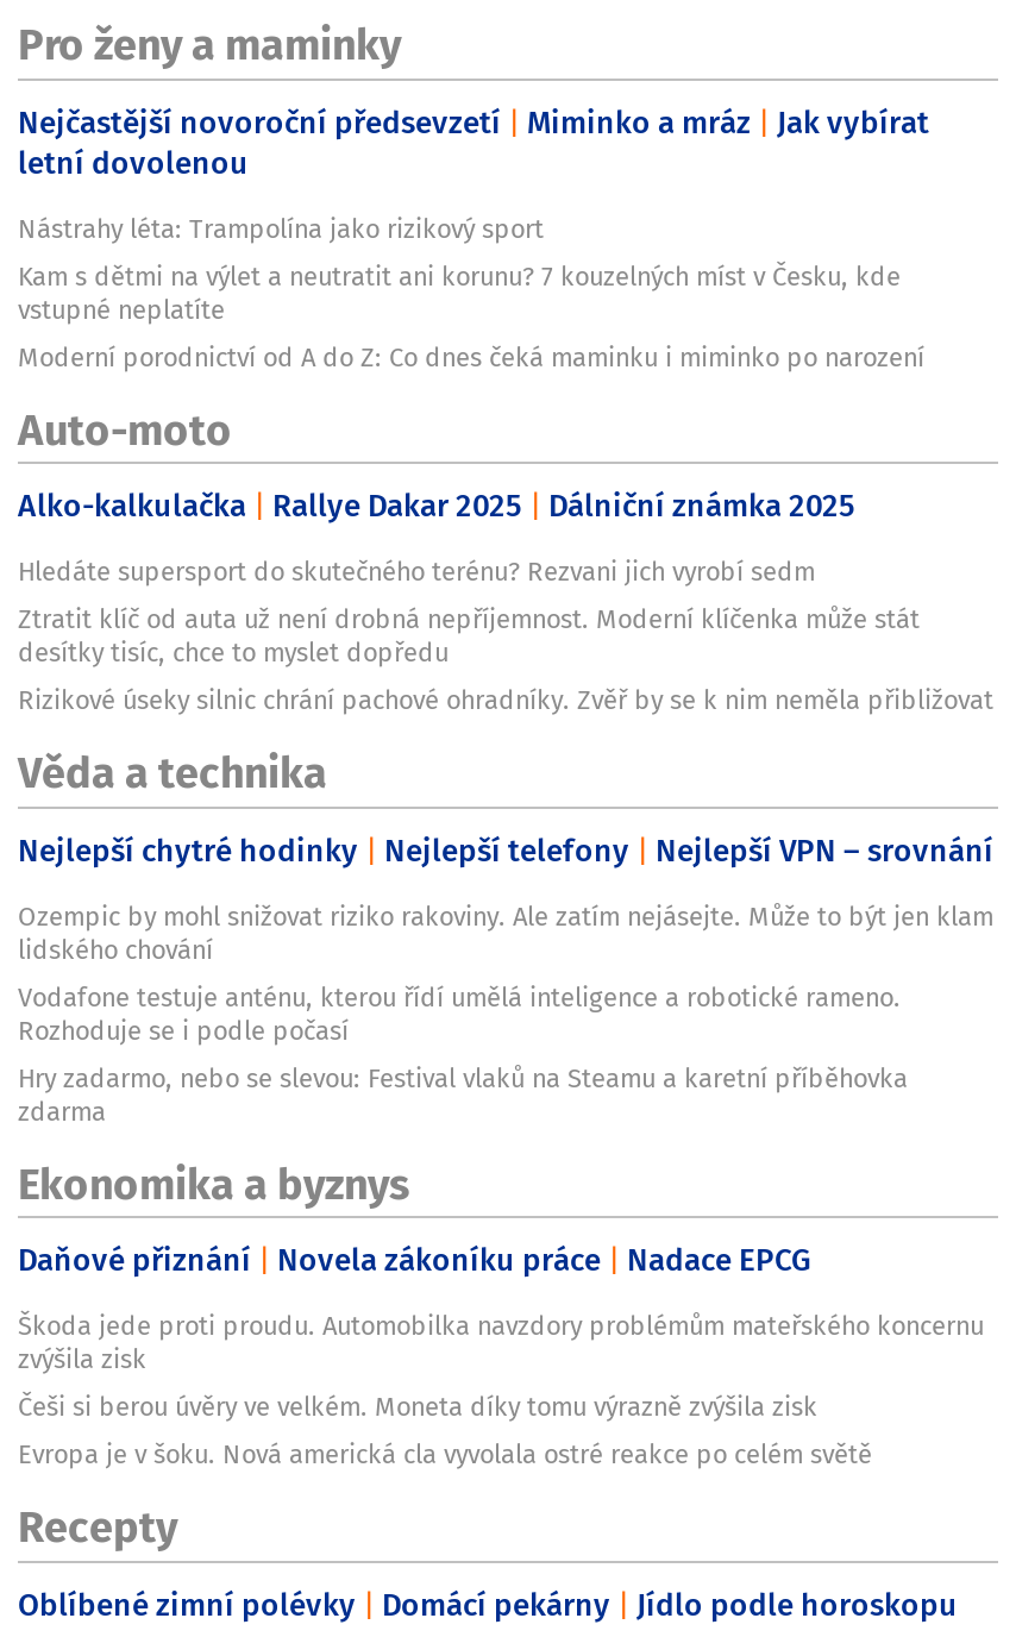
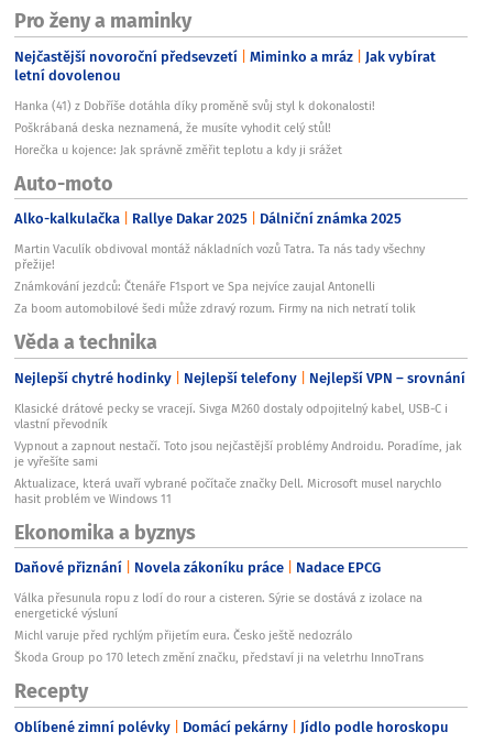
- Nástrahy léta: Trampolína jako rizikový sport
- Kam s dětmi na výlet a neutratit ani korunu? 7 kouzelných míst v Česku, kde
- vstupné neplatíte
- Moderní porodnictví od A do Z: Co dnes čeká maminku i miminko po narození
+ Hanka (41) z Dobříše dotáhla díky proměně svůj styl k dokonalosti!
+ Poškrábaná deska neznamená, že musíte vyhodit celý stůl!
+ Horečka u kojence: Jak správně změřit teplotu a kdy ji srážet

- Hledáte supersport do skutečného terénu? Rezvani jich vyrobí sedm
- Ztratit klíč od auta už není drobná nepříjemnost. Moderní klíčenka může stát
- desítky tisíc, chce to myslet dopředu
- Rizikové úseky silnic chrání pachové ohradníky. Zvěř by se k nim neměla přibližovat
+ Martin Vaculík obdivoval montáž nákladních vozů Tatra. Ta nás tady všechny
+ přežije!
+ Známkování jezdců: Čtenáře F1sport ve Spa nejvíce zaujal Antonelli
+ Za boom automobilové šedi může zdravý rozum. Firmy na nich netratí tolik

- Ozempic by mohl snižovat riziko rakoviny. Ale zatím nejásejte. Může to být jen klam
- lidského chování
- Vodafone testuje anténu, kterou řídí umělá inteligence a robotické rameno.
- Rozhoduje se i podle počasí
- Hry zadarmo, nebo se slevou: Festival vlaků na Steamu a karetní příběhovka
- zdarma
+ Klasické drátové pecky se vracejí. Sivga M260 dostaly odpojitelný kabel, USB-C i
+ vlastní převodník
+ Vypnout a zapnout nestačí. Toto jsou nejčastější problémy Androidu. Poradíme, jak
+ je vyřešíte sami
+ Aktualizace, která uvaří vybrané počítače značky Dell. Microsoft musel narychlo
+ hasit problém ve Windows 11

- Škoda jede proti proudu. Automobilka navzdory problémům mateřského koncernu
- zvýšila zisk
- Češi si berou úvěry ve velkém. Moneta díky tomu výrazně zvýšila zisk
- Evropa je v šoku. Nová americká cla vyvolala ostré reakce po celém světě
+ Válka přesunula ropu z lodí do rour a cisteren. Sýrie se dostává z izolace na
+ energetické výsluní
+ Michl varuje před rychlým přijetím eura. Česko ještě nedozrálo
+ Škoda Group po 170 letech změní značku, představí ji na veletrhu InnoTrans
